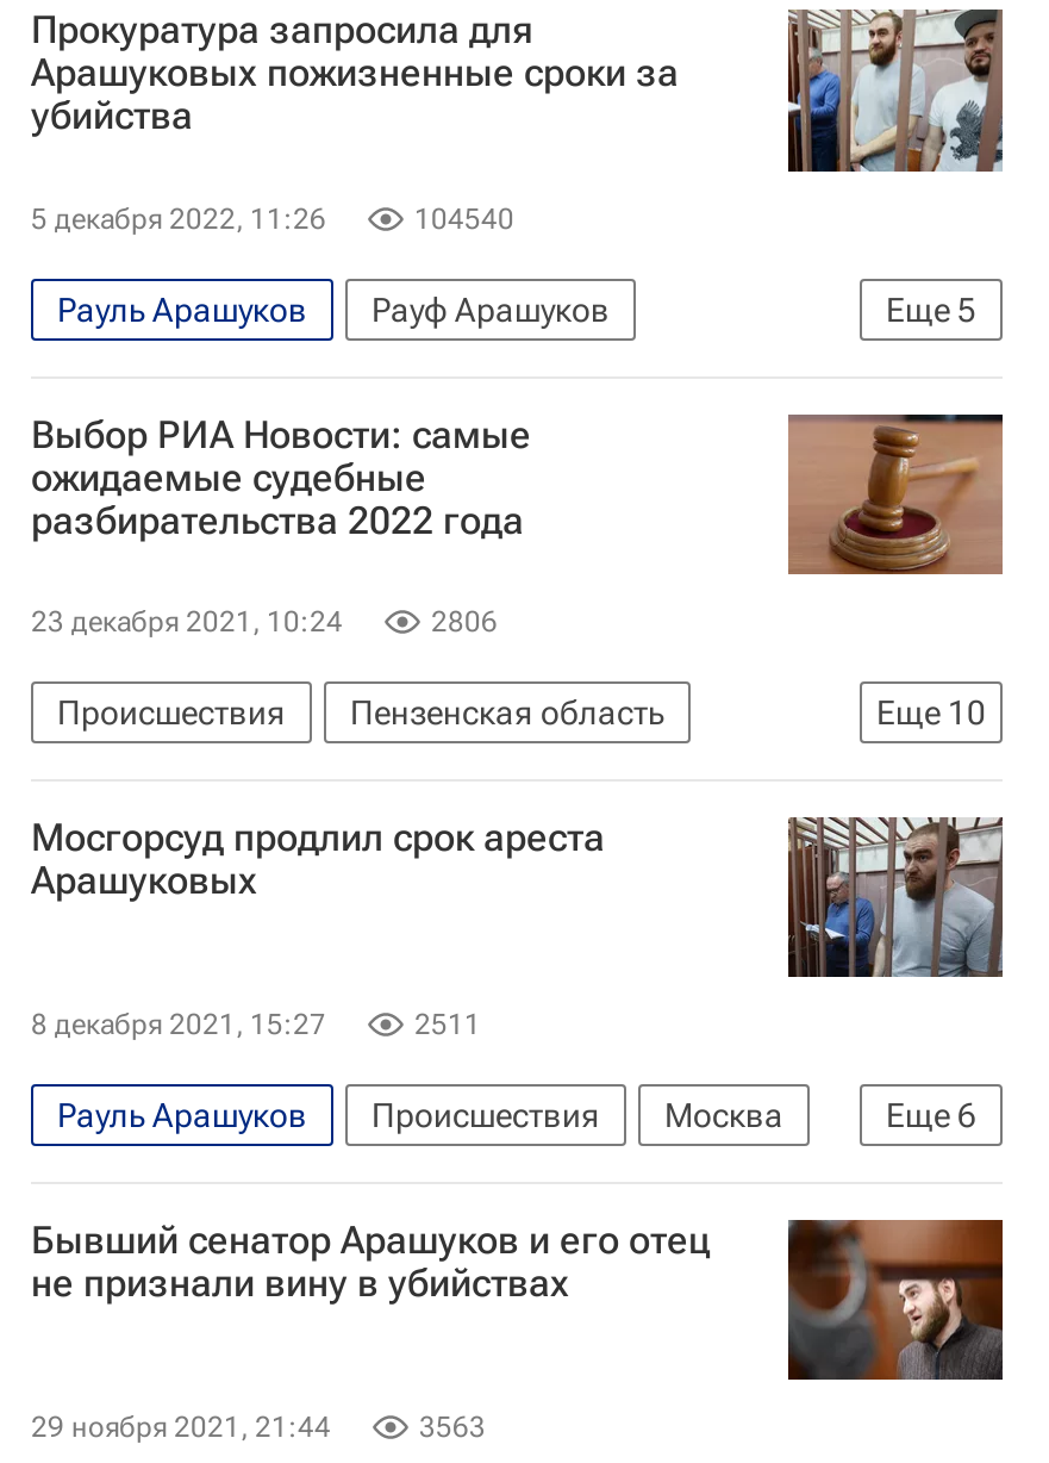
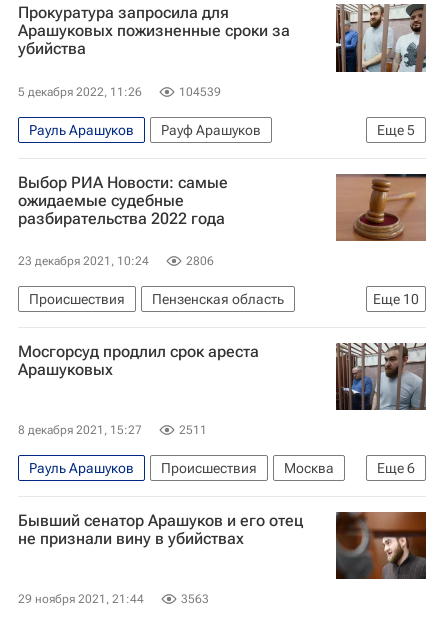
- 104540
+ 104539
